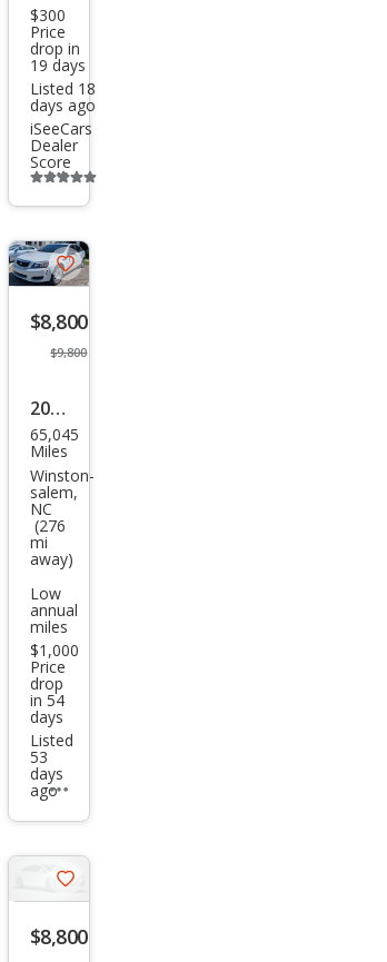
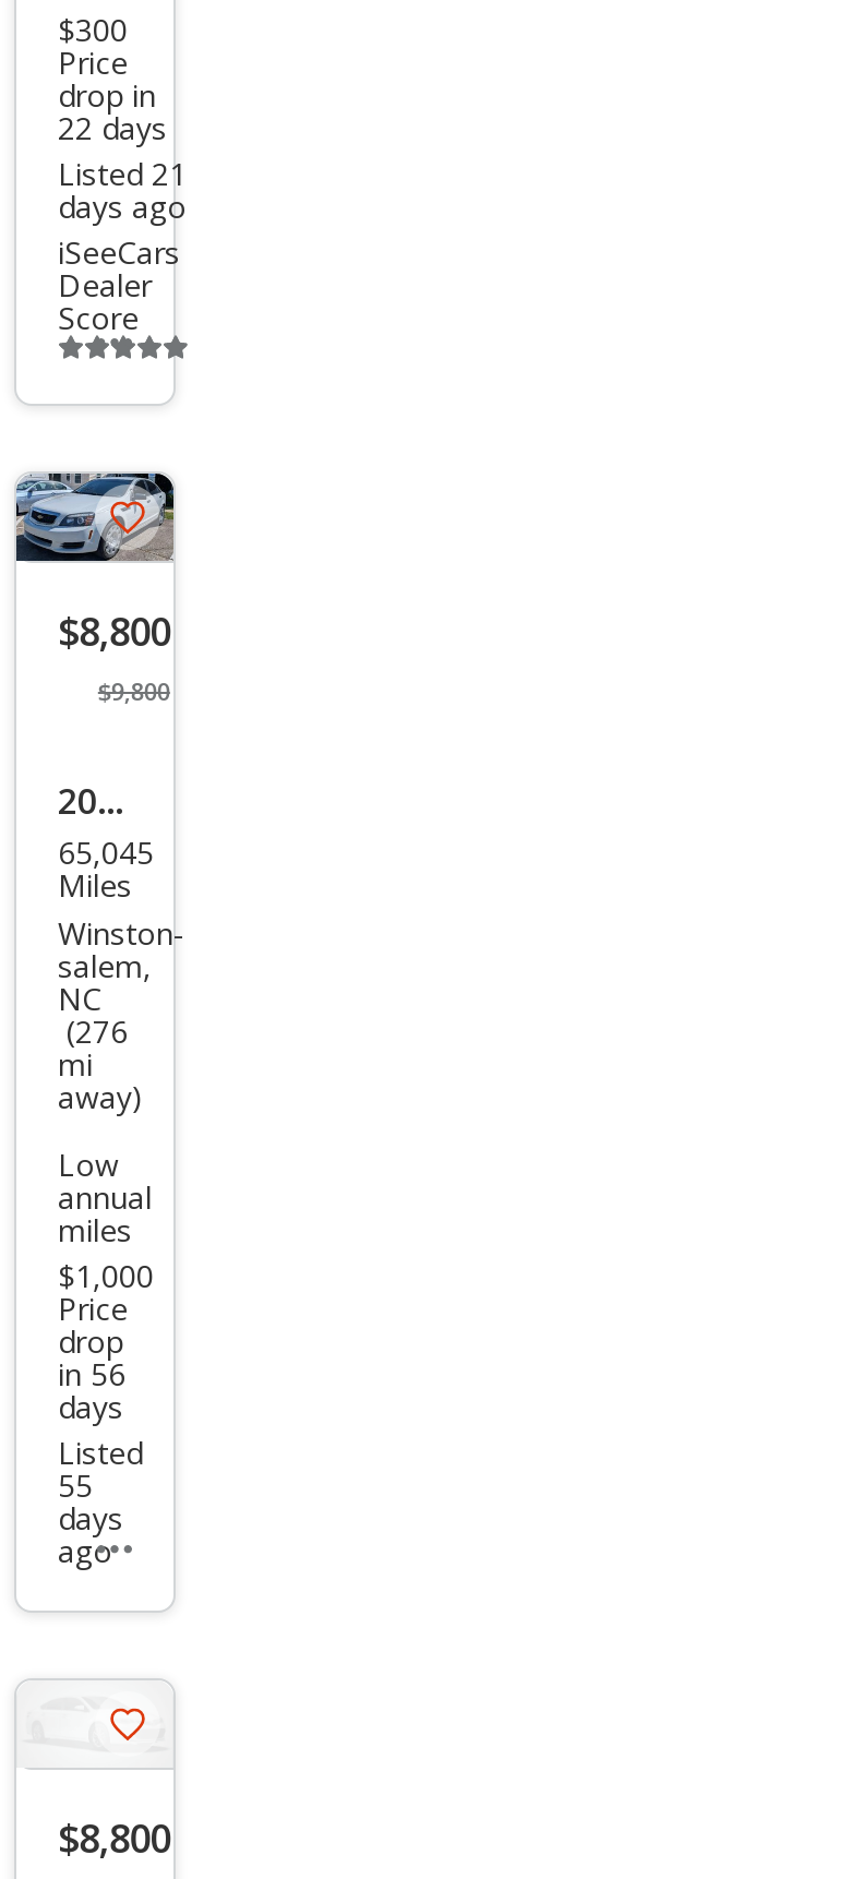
- 19 days
+ 22 days

- Listed 18
+ Listed 21

- in 54
+ in 56

- 53
+ 55
